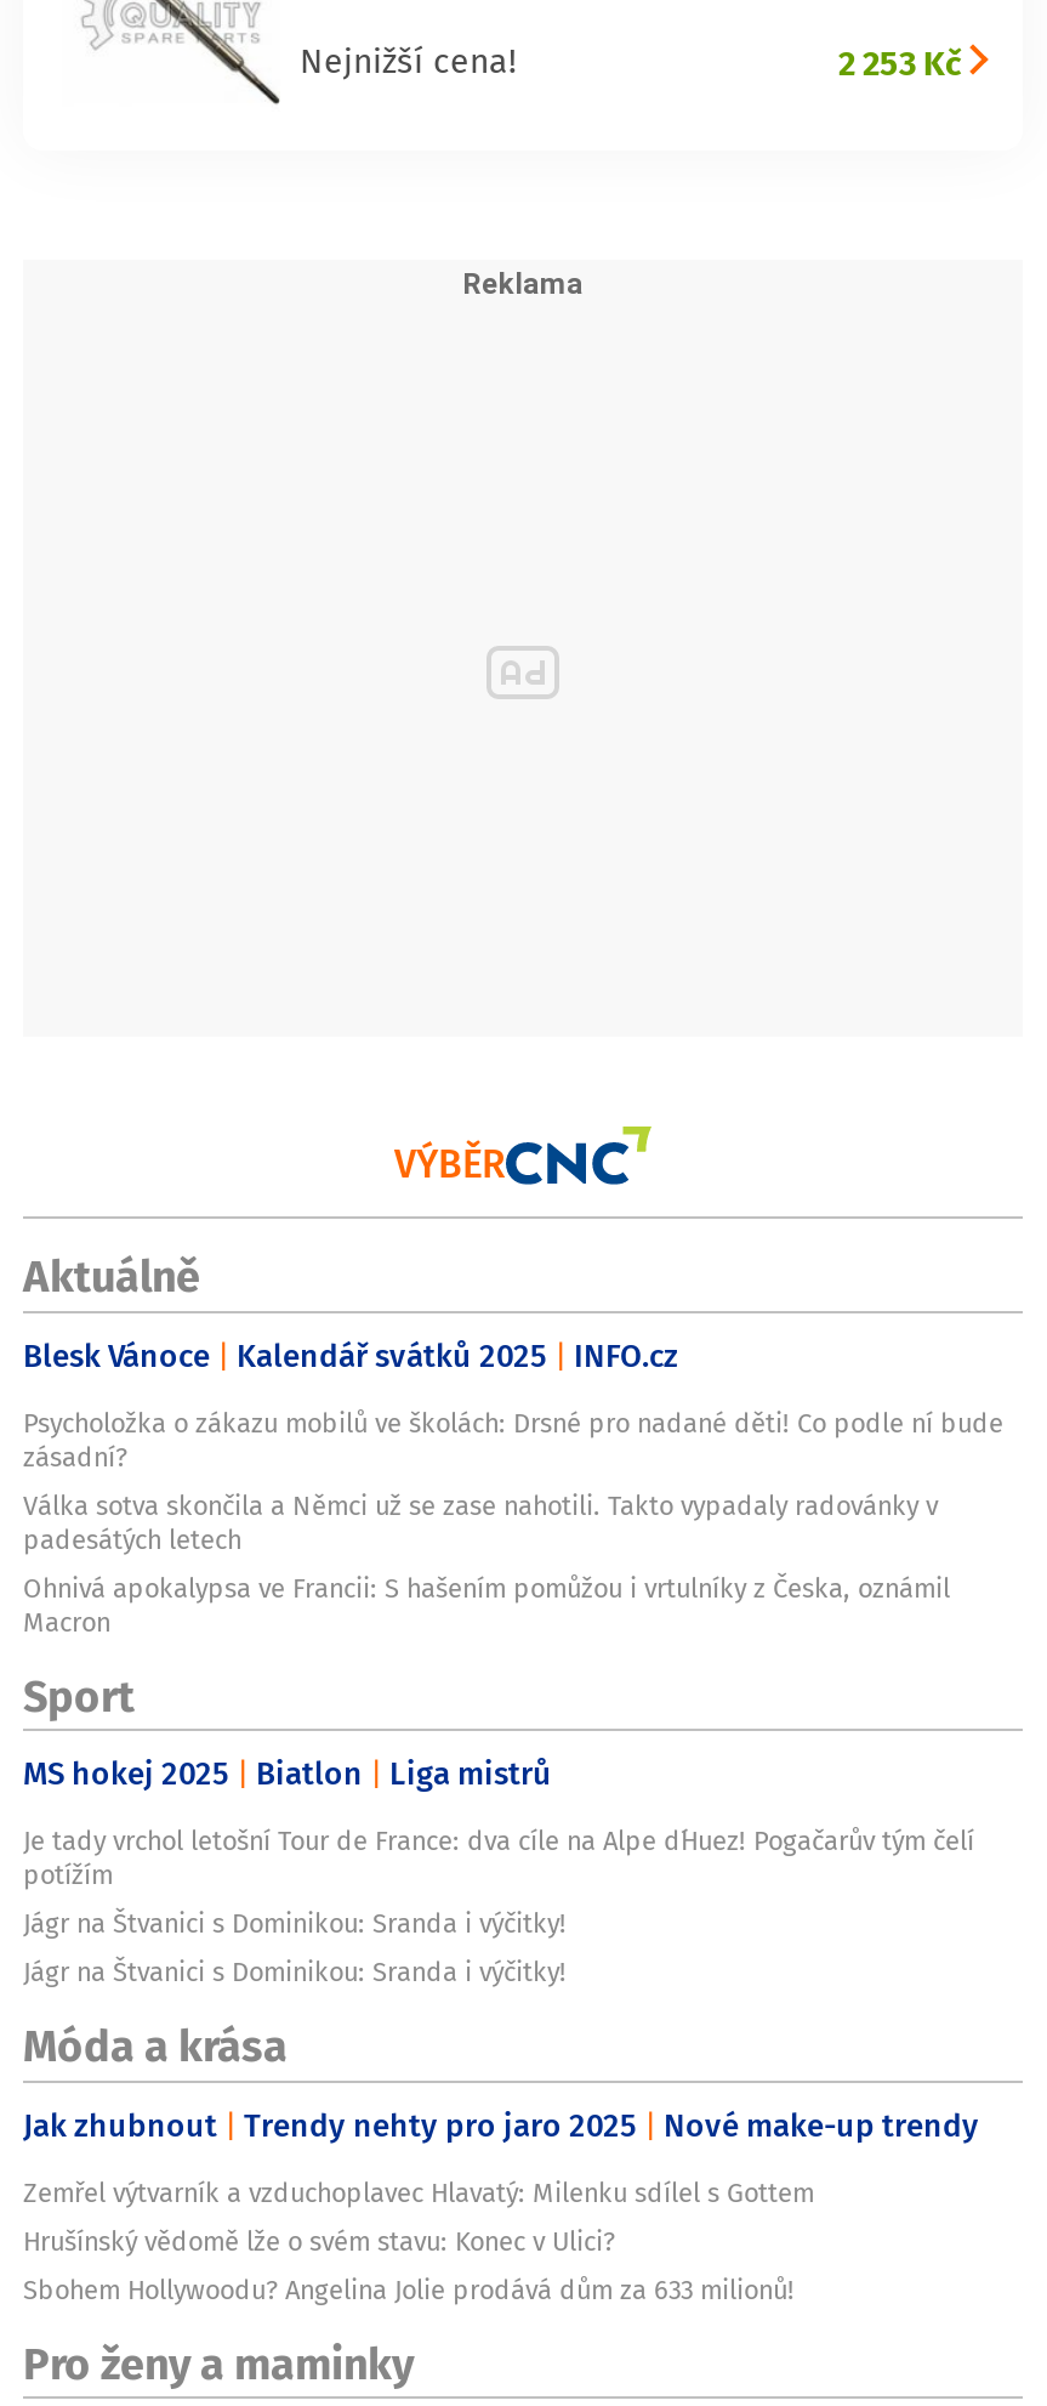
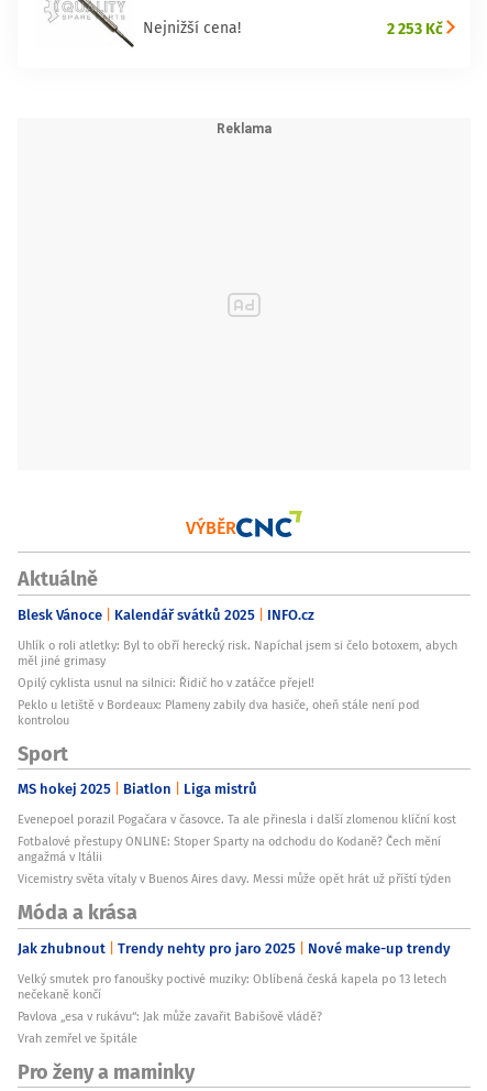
- Psycholožka o zákazu mobilů ve školách: Drsné pro nadané děti! Co podle ní bude
- zásadní?
- Válka sotva skončila a Němci už se zase nahotili. Takto vypadaly radovánky v
- padesátých letech
- Ohnivá apokalypsa ve Francii: S hašením pomůžou i vrtulníky z Česka, oznámil
- Macron
+ Uhlík o roli atletky: Byl to obří herecký risk. Napíchal jsem si čelo botoxem, abych
+ měl jiné grimasy
+ Opilý cyklista usnul na silnici: Řidič ho v zatáčce přejel!
+ Peklo u letiště v Bordeaux: Plameny zabily dva hasiče, oheň stále není pod
+ kontrolou

- Je tady vrchol letošní Tour de France: dva cíle na Alpe d´Huez! Pogačarův tým čelí
- potížím
- Jágr na Štvanici s Dominikou: Sranda i výčitky!
- Jágr na Štvanici s Dominikou: Sranda i výčitky!
+ Evenepoel porazil Pogačara v časovce. Ta ale přinesla i další zlomenou klíční kost
+ Fotbalové přestupy ONLINE: Stoper Sparty na odchodu do Kodaně? Čech mění
+ angažmá v Itálii
+ Vicemistry světa vítaly v Buenos Aires davy. Messi může opět hrát už příští týden

- Zemřel výtvarník a vzduchoplavec Hlavatý: Milenku sdílel s Gottem
- Hrušínský vědomě lže o svém stavu: Konec v Ulici?
- Sbohem Hollywoodu? Angelina Jolie prodává dům za 633 milionů!
+ Velký smutek pro fanoušky poctivé muziky: Oblíbená česká kapela po 13 letech
+ nečekaně končí
+ Pavlova „esa v rukávu“: Jak může zavařit Babišově vládě?
+ Vrah zemřel ve špitále
